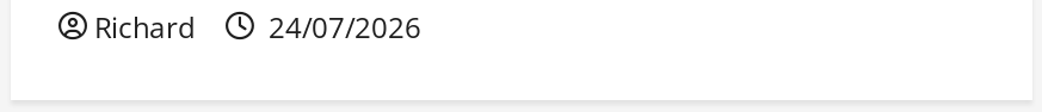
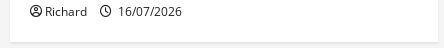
- Richard 24/07/2026
+ Richard 16/07/2026
